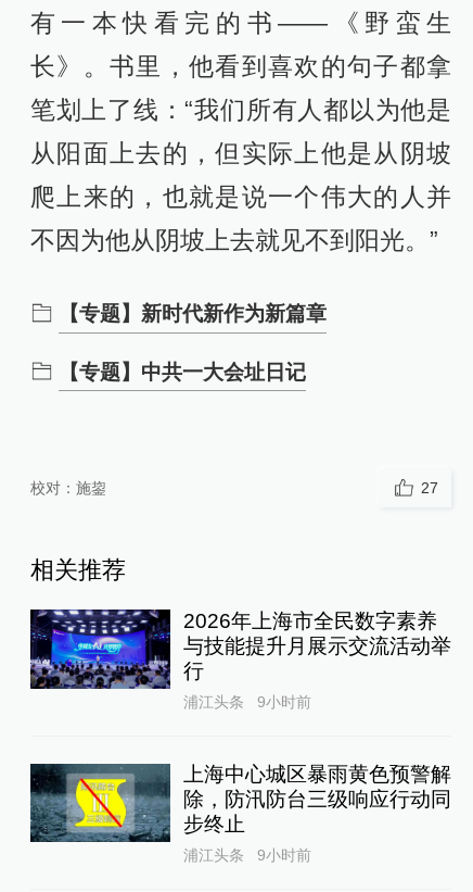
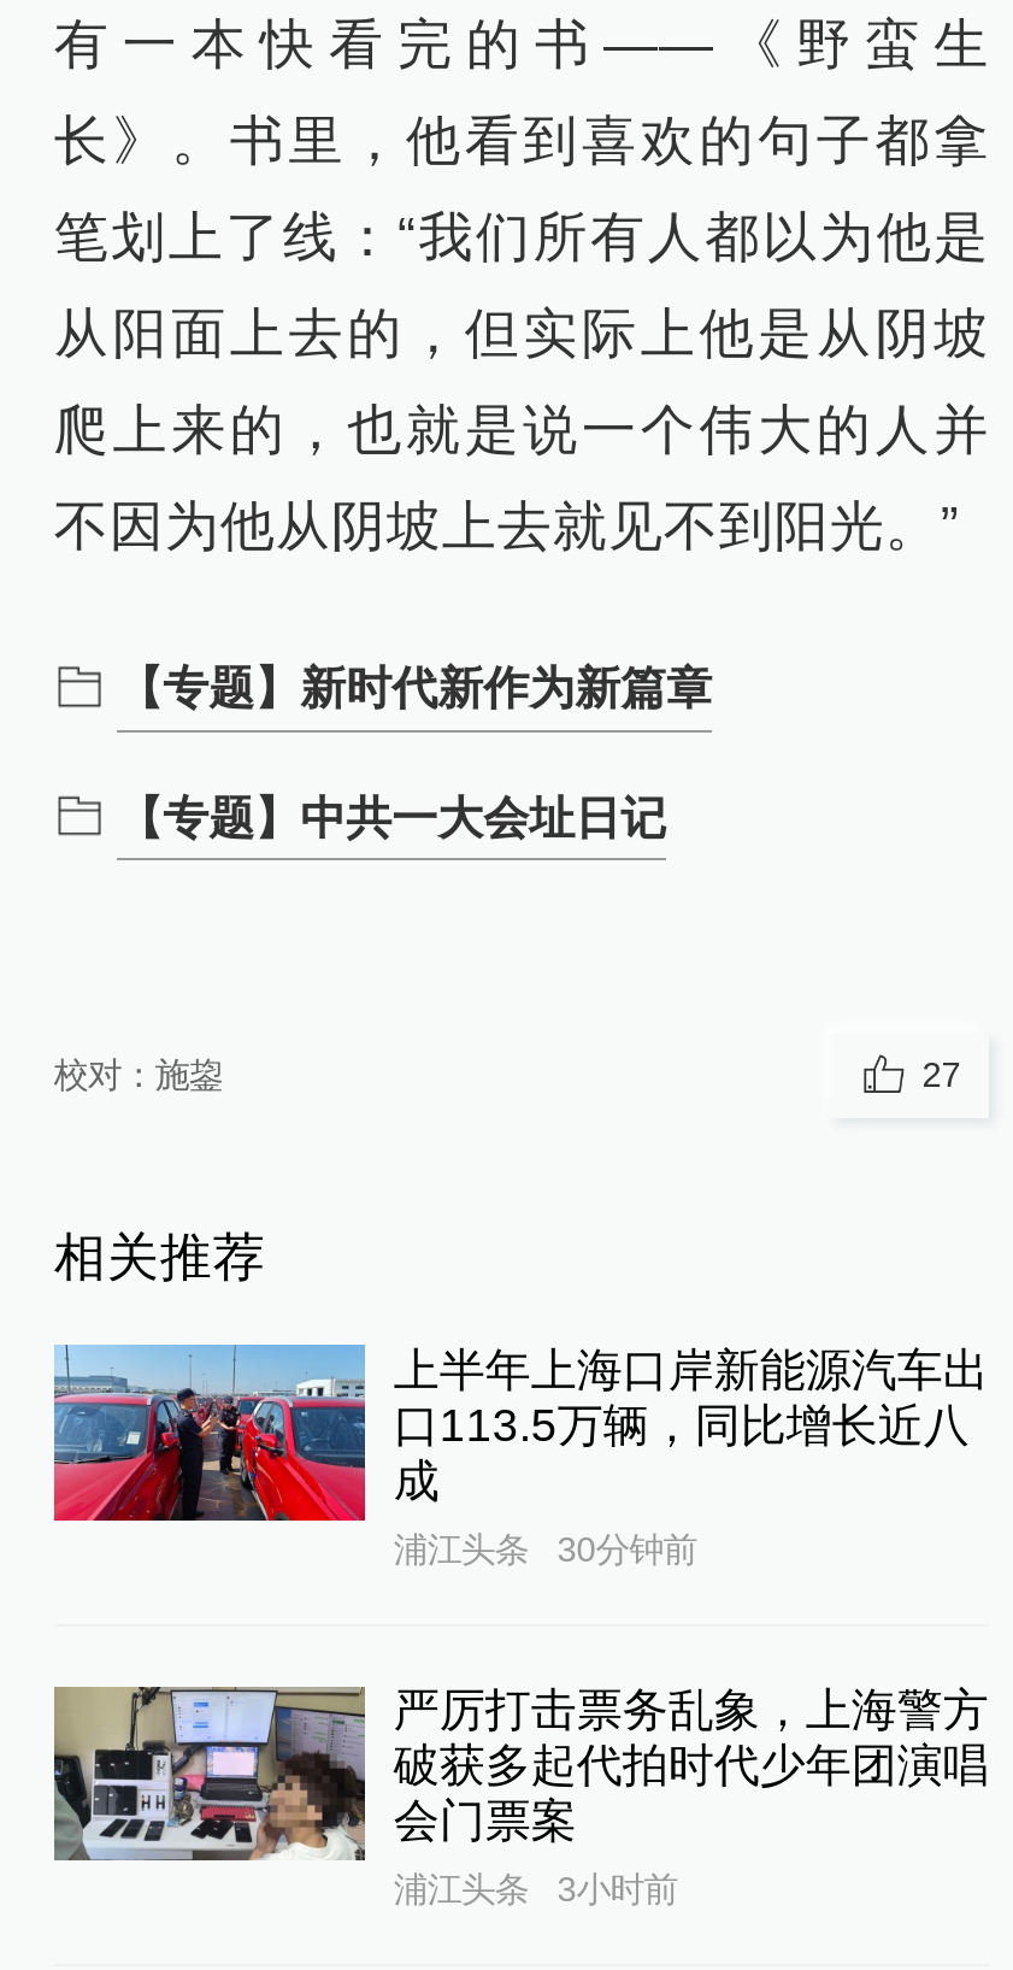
- [image]
- 2026年上海市全民数字素养
- 与技能提升月展示交流活动举
- 行
+ [image]
+ 上半年上海口岸新能源汽车出
+ 口113.5万辆，同比增长近八
+ 成

- 浦江头条 9小时前
+ 浦江头条 30分钟前

- [image]
- 上海中心城区暴雨黄色预警解
- 除，防汛防台三级响应行动同
- 步终止
+ [image]
+ 严厉打击票务乱象，上海警方
+ 破获多起代拍时代少年团演唱
+ 会门票案

- 浦江头条 9小时前
+ 浦江头条 3小时前
